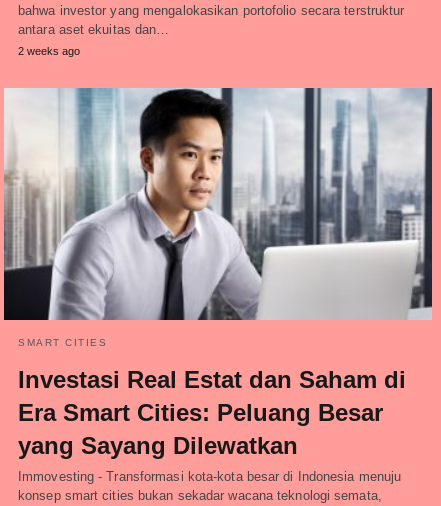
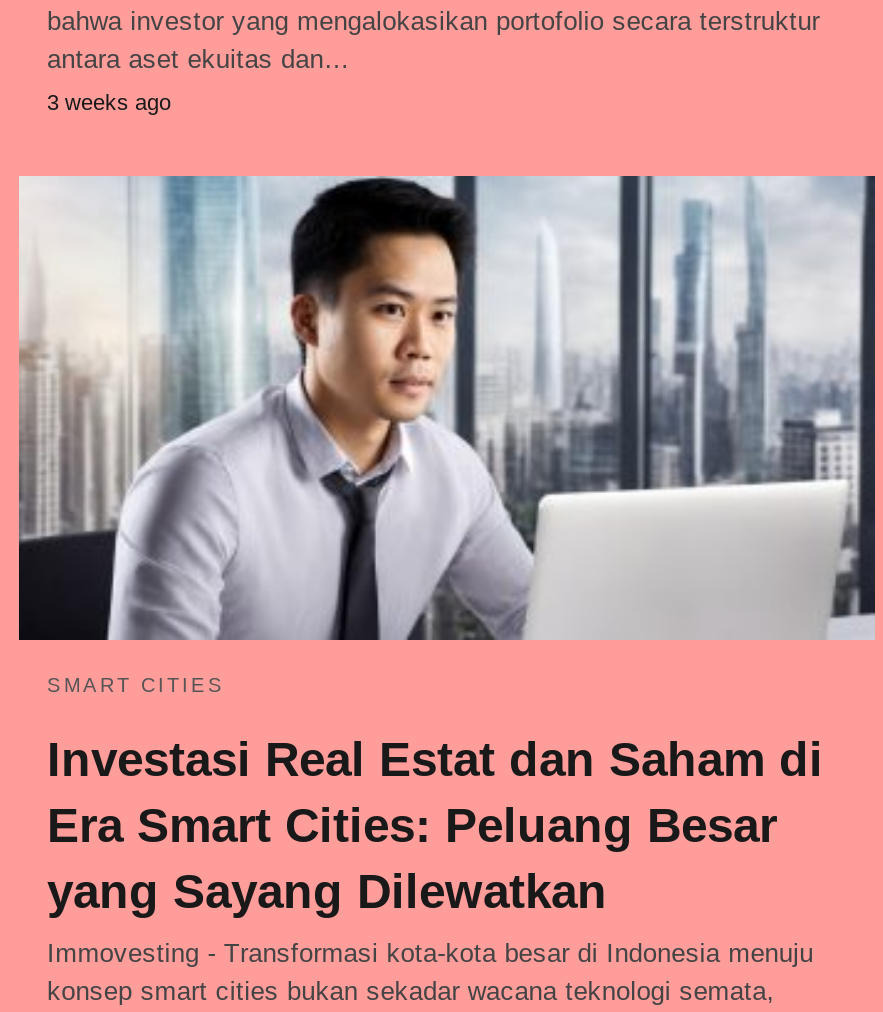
- 2 weeks ago
+ 3 weeks ago
